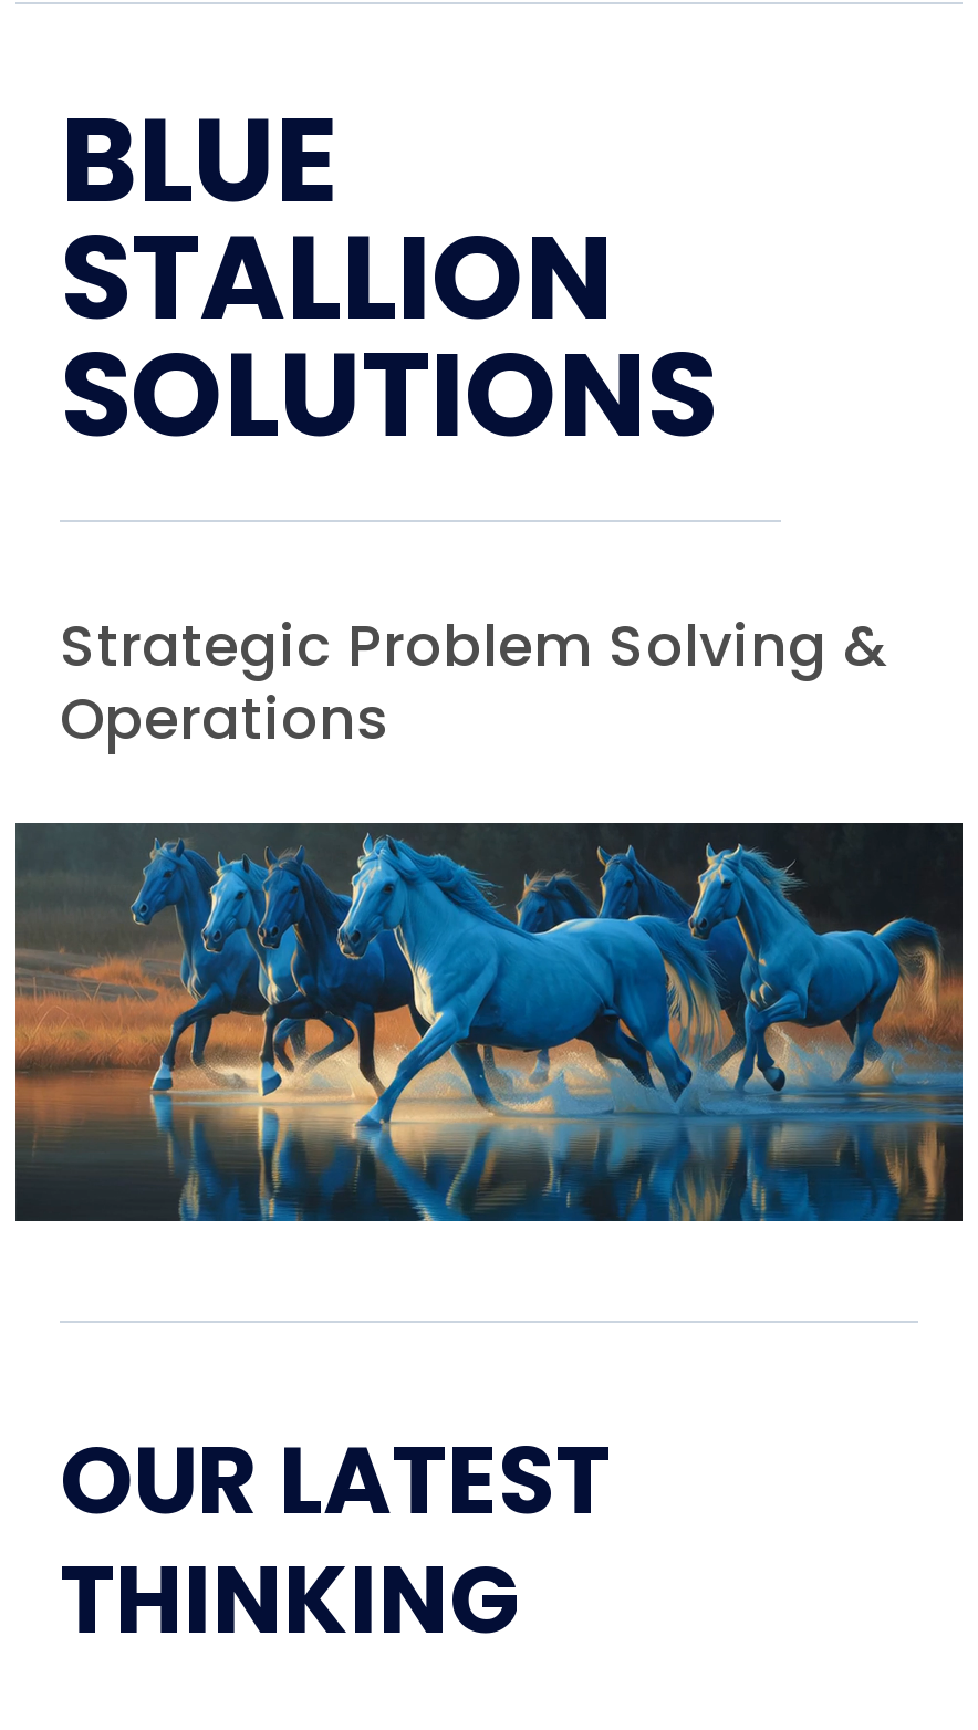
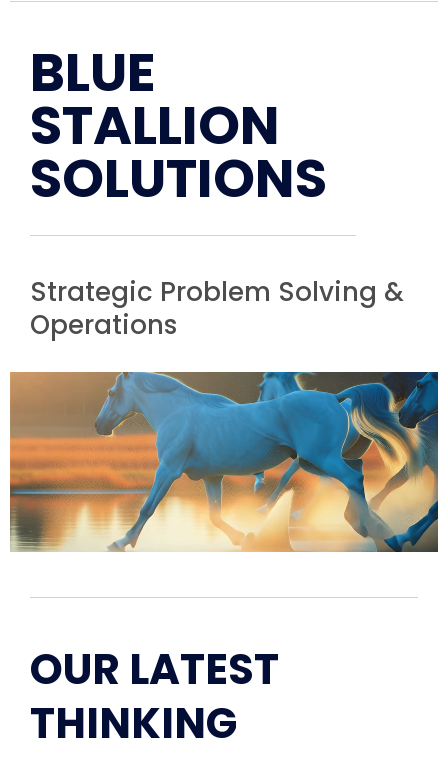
- [image]
+ [image]
